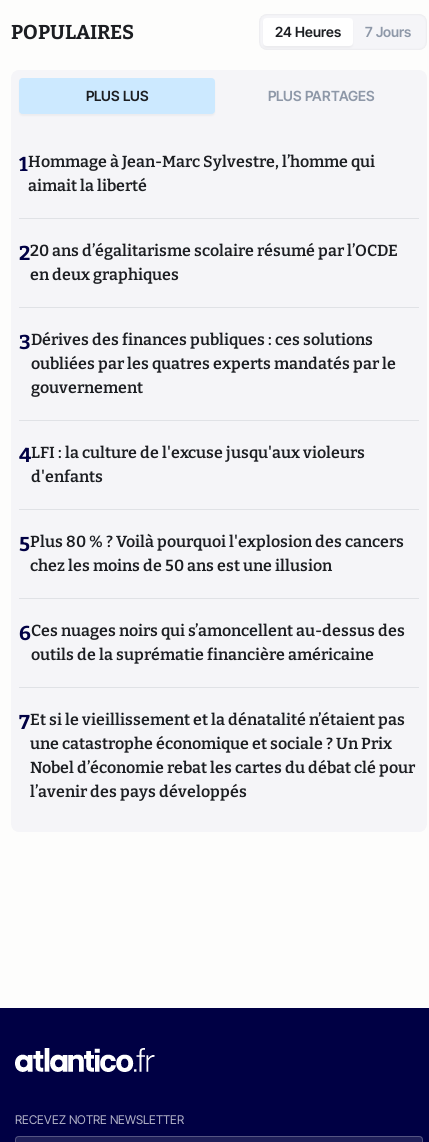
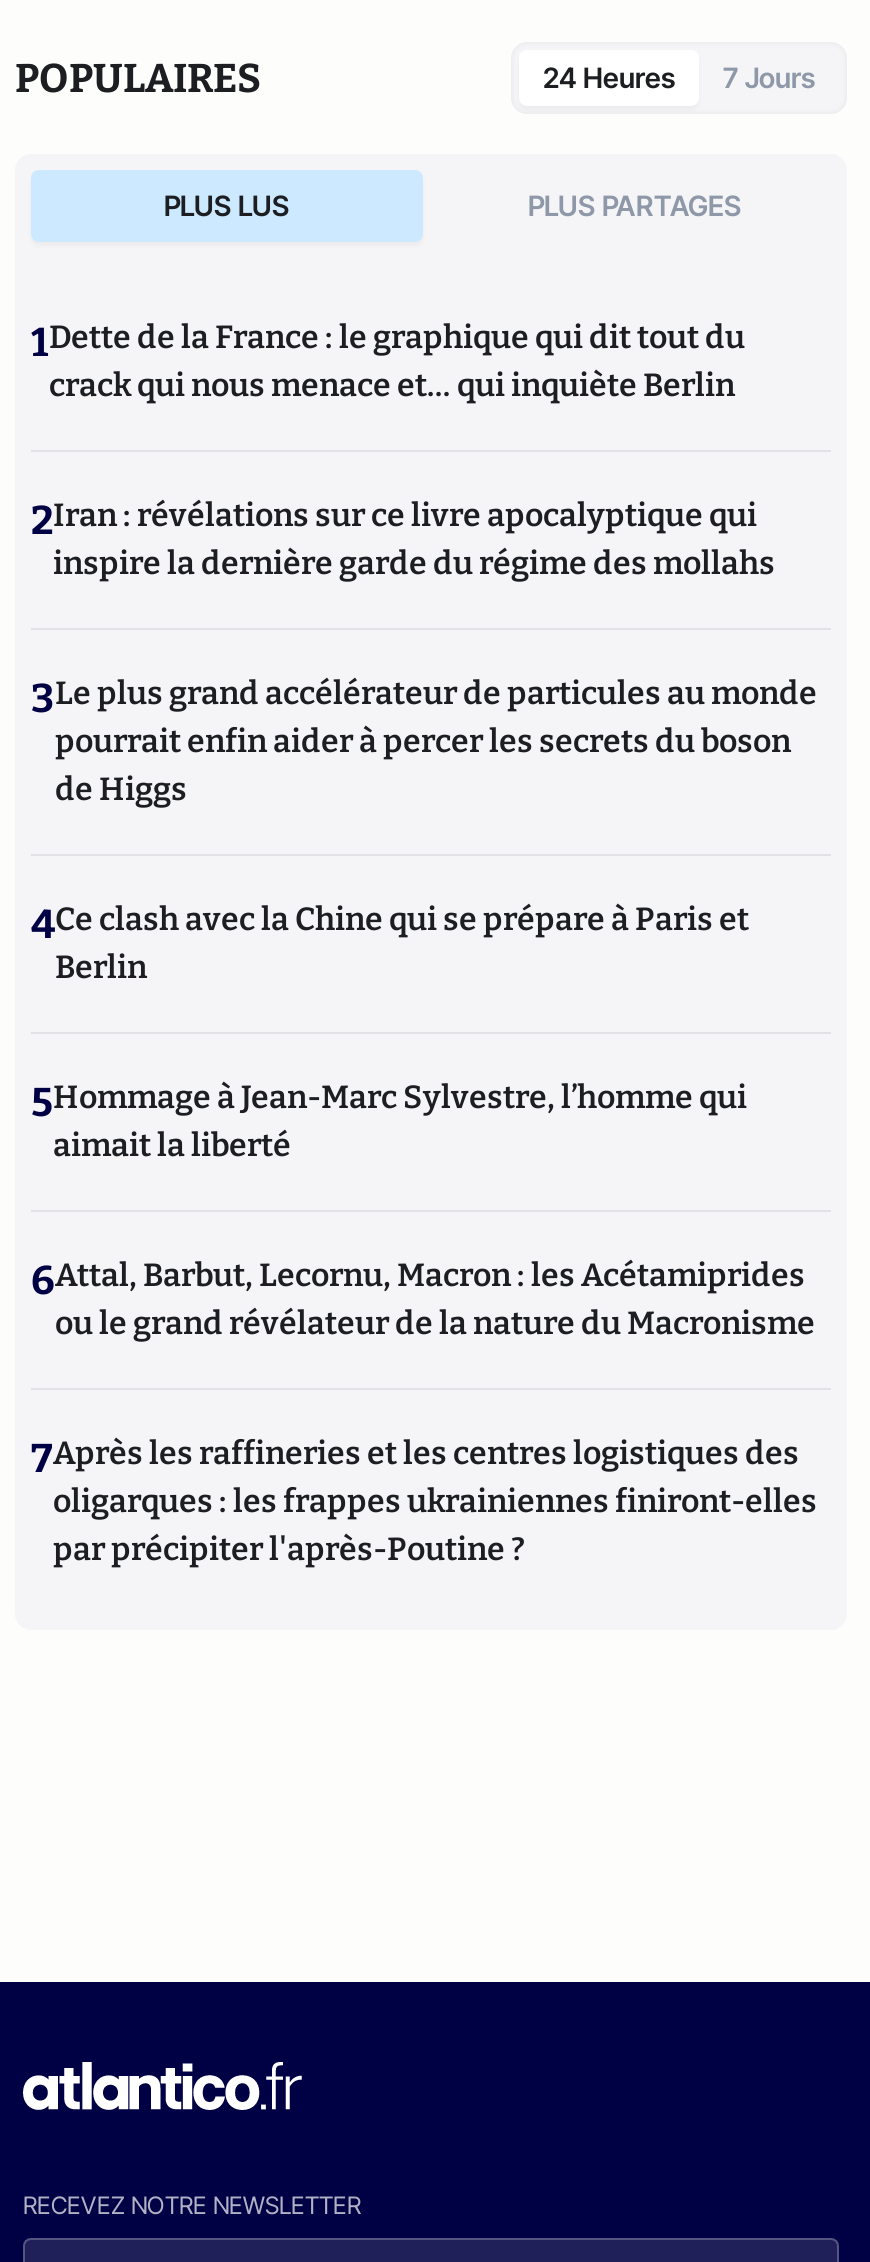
- 1Hommage à Jean-Marc Sylvestre, l’homme qui
+ 1Dette de la France : le graphique qui dit tout du
+ crack qui nous menace et… qui inquiète Berlin
+ 2Iran : révélations sur ce livre apocalyptique qui
+ inspire la dernière garde du régime des mollahs
+ 3Le plus grand accélérateur de particules au monde
+ pourrait enfin aider à percer les secrets du boson
+ de Higgs
+ 4Ce clash avec la Chine qui se prépare à Paris et
+ Berlin
+ 5Hommage à Jean-Marc Sylvestre, l’homme qui

moved down: aimait la liberté

- 220 ans d’égalitarisme scolaire résumé par l’OCDE
- en deux graphiques
- 3Dérives des finances publiques : ces solutions
- oubliées par les quatres experts mandatés par le
- gouvernement
- 4LFI : la culture de l'excuse jusqu'aux violeurs
- d'enfants
- 5Plus 80 % ? Voilà pourquoi l'explosion des cancers
- chez les moins de 50 ans est une illusion
- 6Ces nuages noirs qui s’amoncellent au-dessus des
- outils de la suprématie financière américaine
- 7Et si le vieillissement et la dénatalité n’étaient pas
- une catastrophe économique et sociale ? Un Prix
- Nobel d’économie rebat les cartes du débat clé pour
- l’avenir des pays développés
+ 6Attal, Barbut, Lecornu, Macron : les Acétamiprides
+ ou le grand révélateur de la nature du Macronisme
+ 7Après les raffineries et les centres logistiques des
+ oligarques : les frappes ukrainiennes finiront-elles
+ par précipiter l'après-Poutine ?
